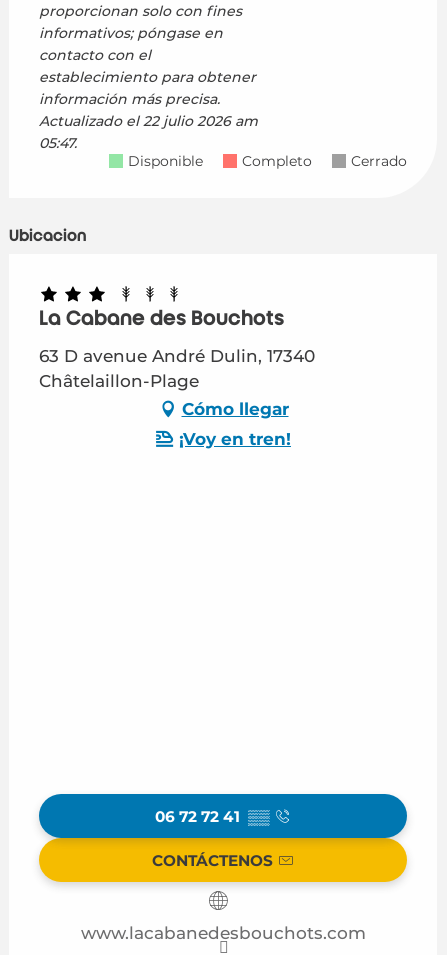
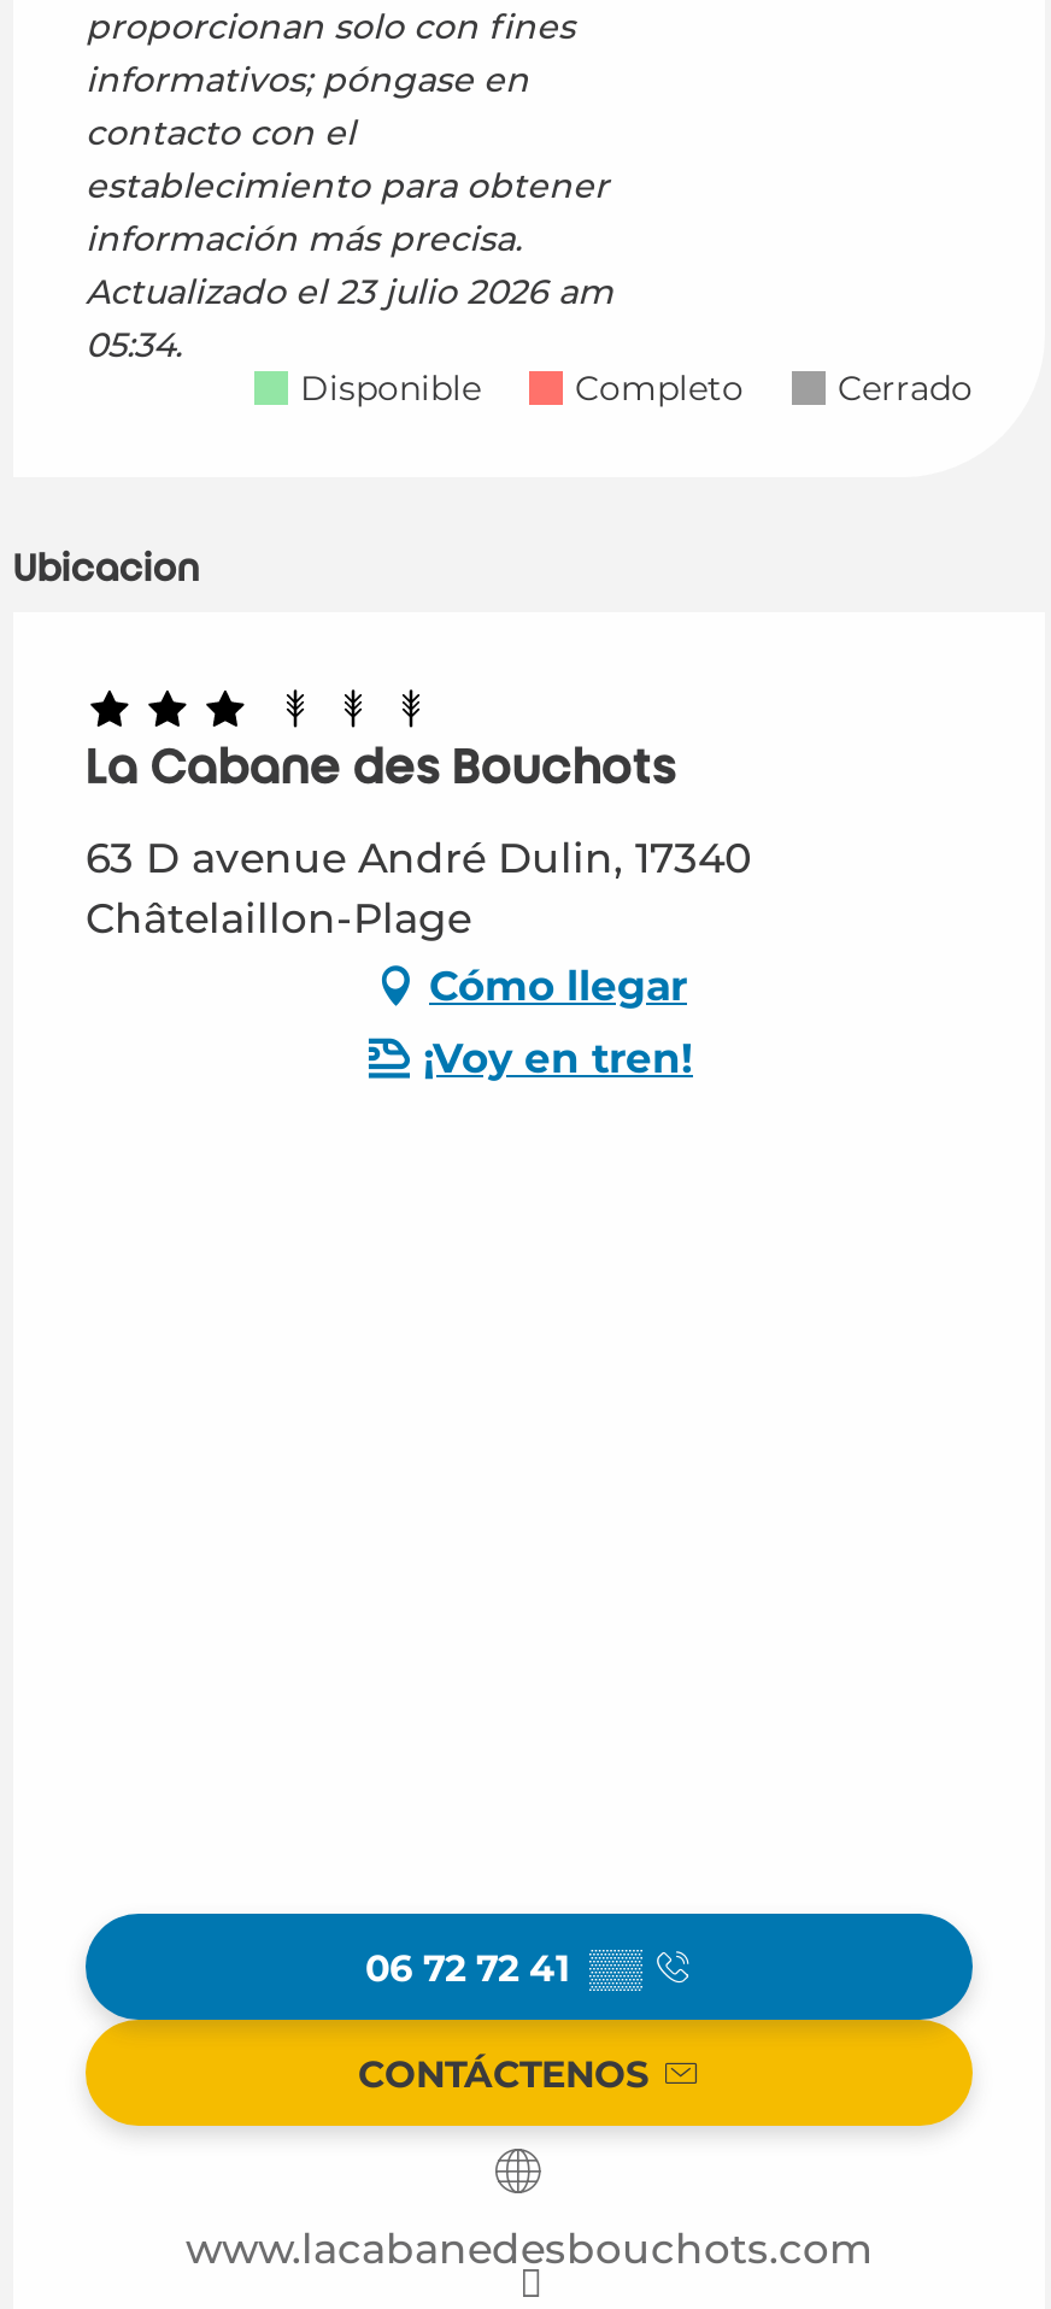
- Actualizado el 22 julio 2026 am
+ Actualizado el 23 julio 2026 am

- 05:47.
+ 05:34.
